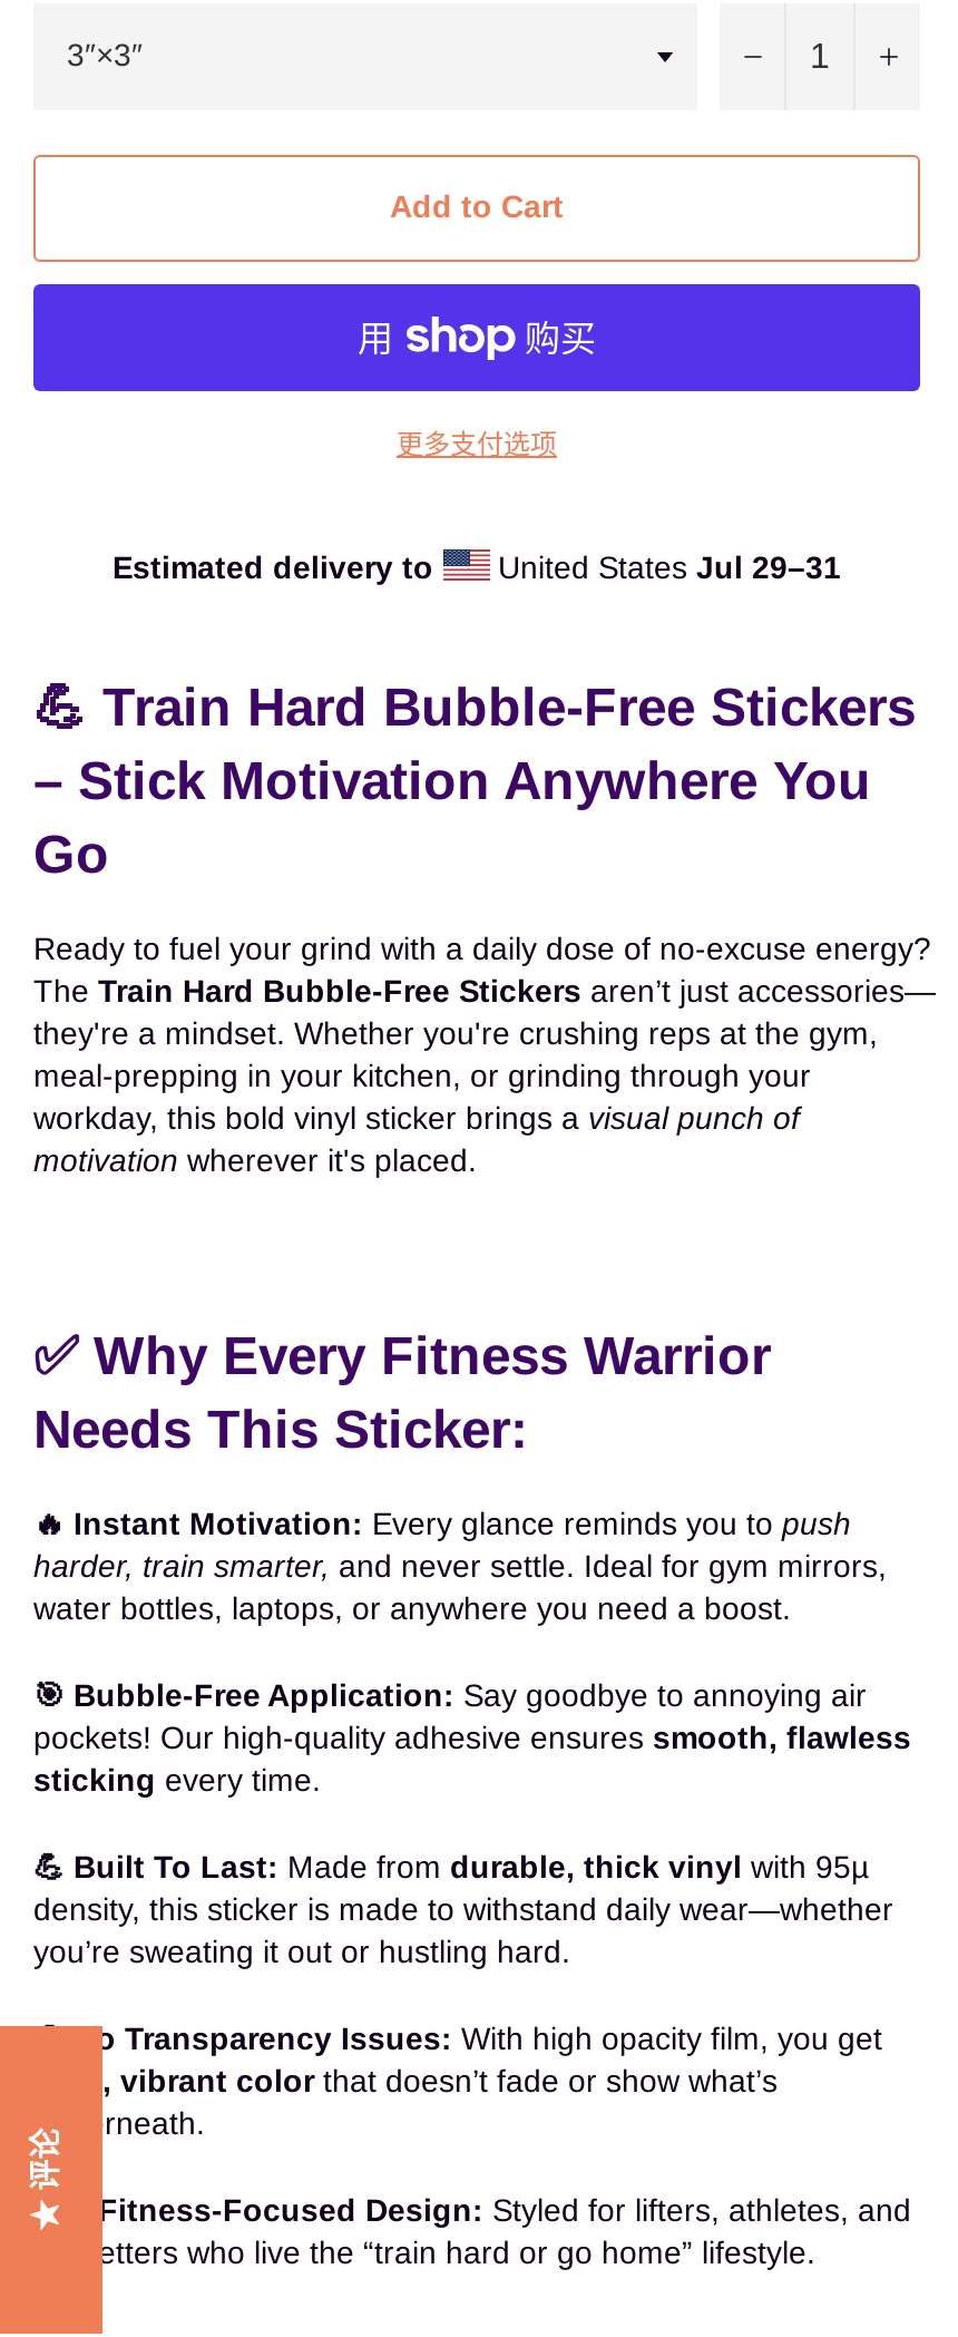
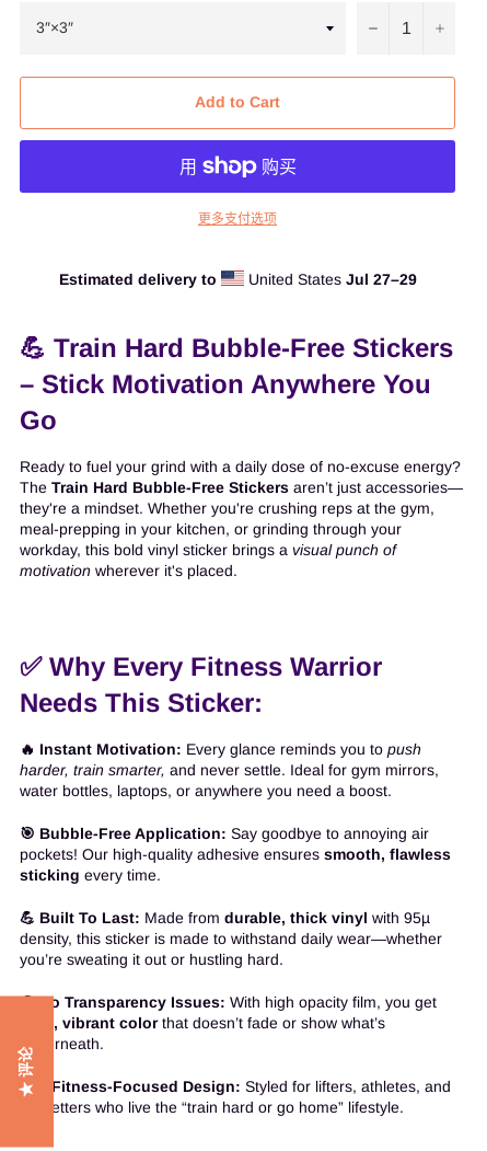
- United States Jul 29–31
+ United States Jul 27–29
